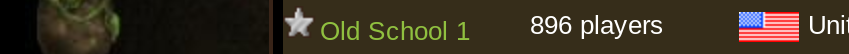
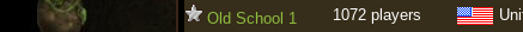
- Old School 1 896 players
+ Old School 1 1072 players
